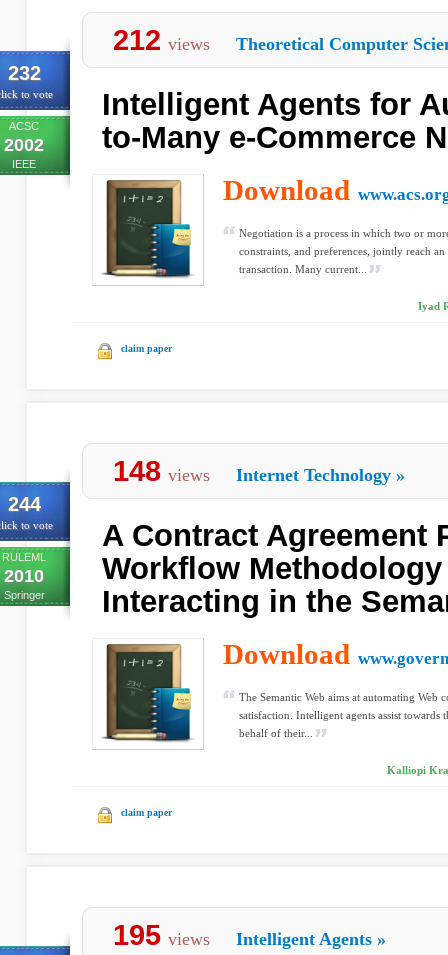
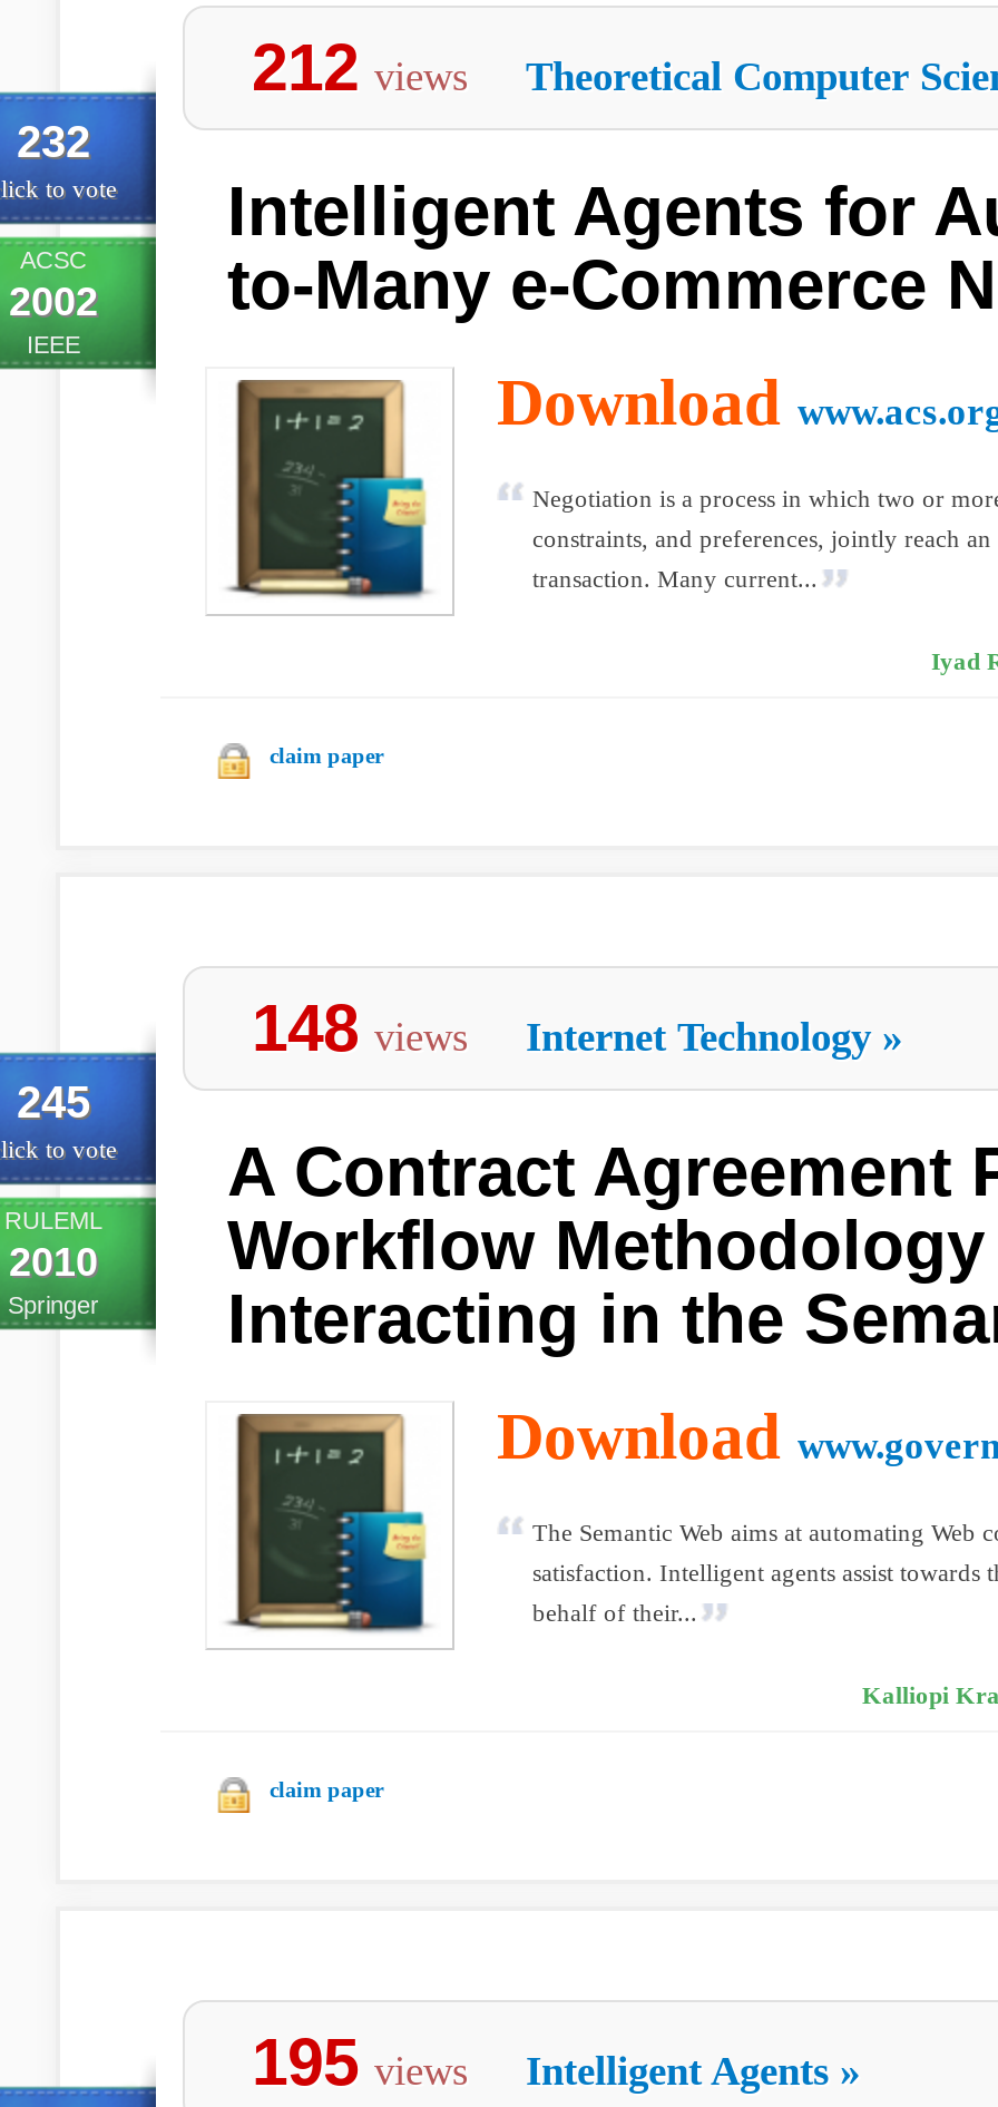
- 244
+ 245
